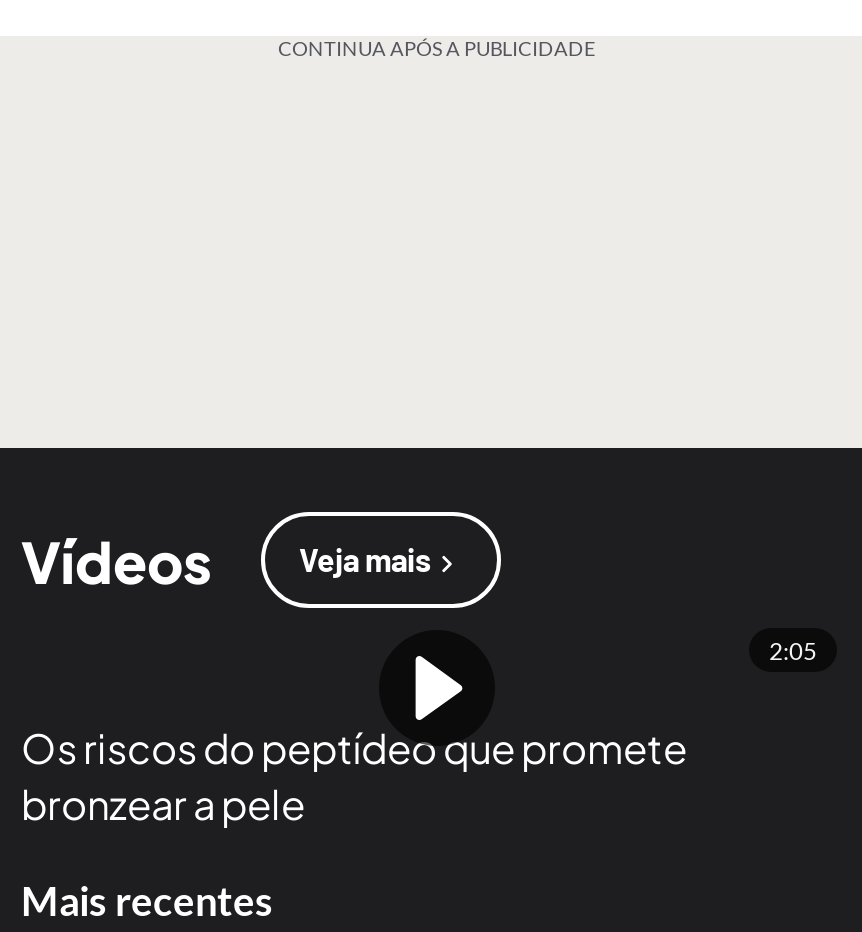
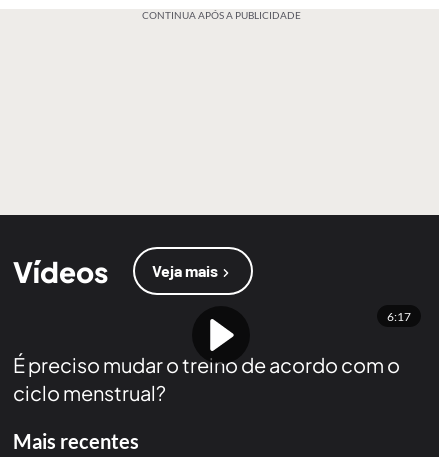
- 2:05
+ 6:17

- Os riscos do peptídeo que promete
- bronzear a pele
+ É preciso mudar o treino de acordo com o
+ ciclo menstrual?
